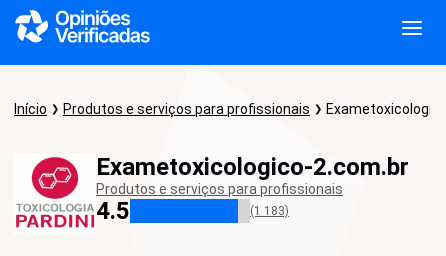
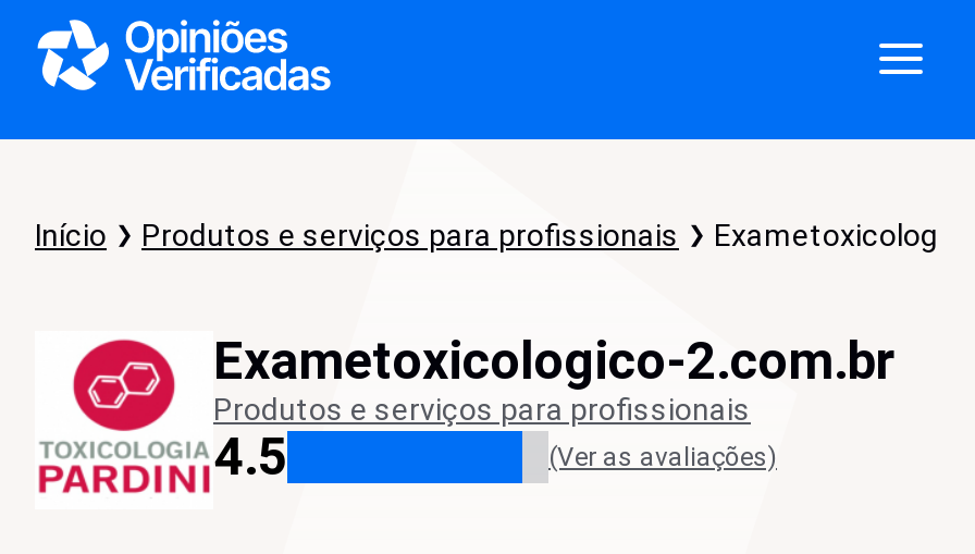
- (1 183)
+ (Ver as avaliações)
